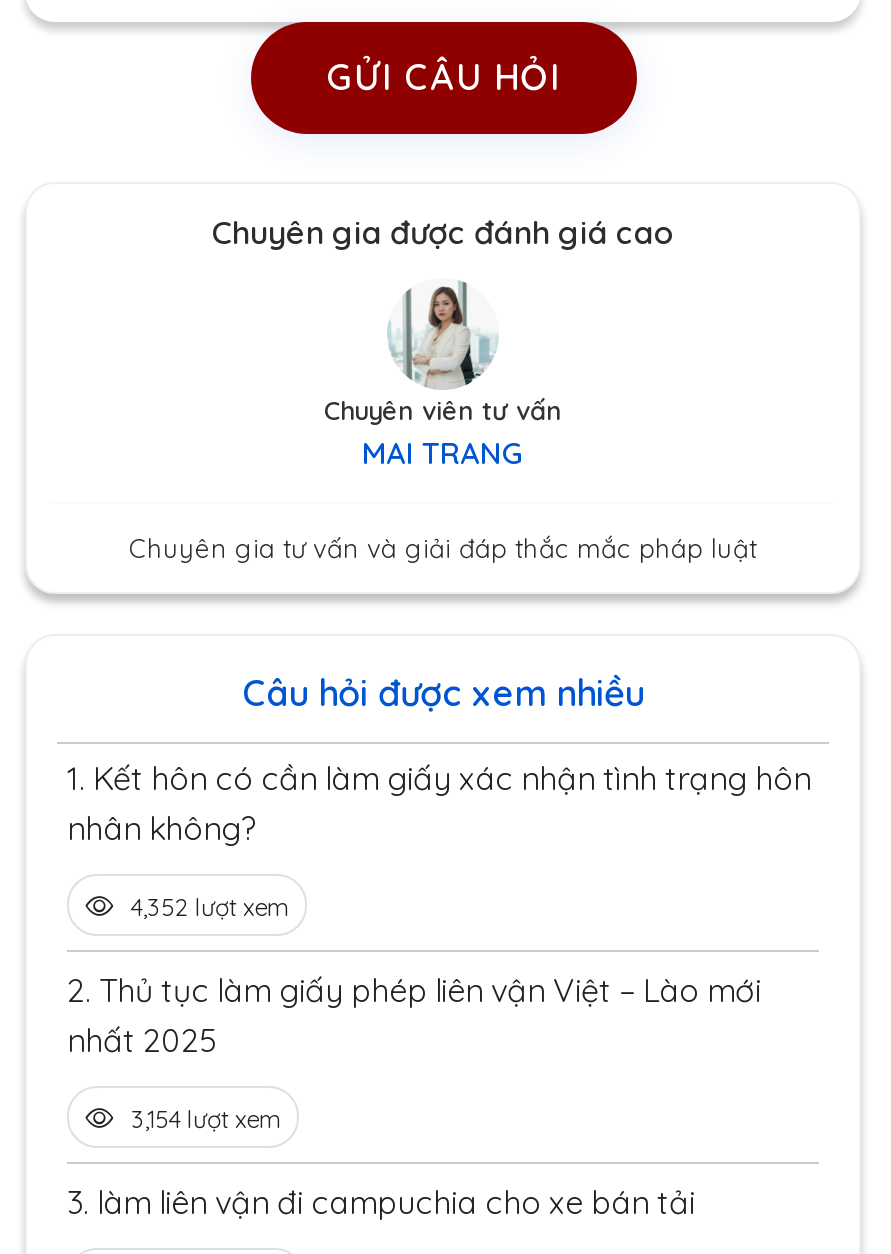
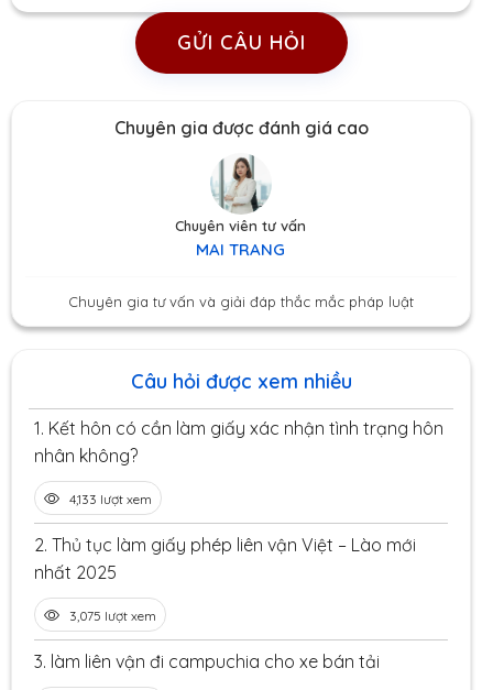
- 4,352 lượt xem
+ 4,133 lượt xem

- 3,154 lượt xem
+ 3,075 lượt xem
